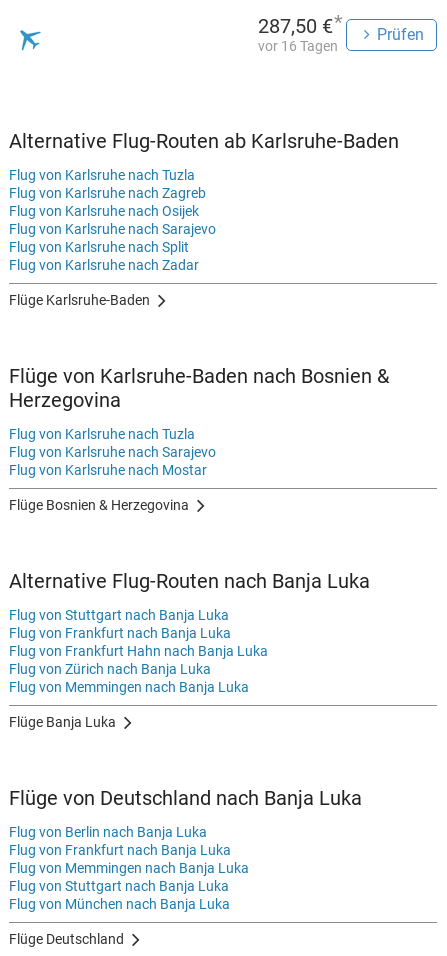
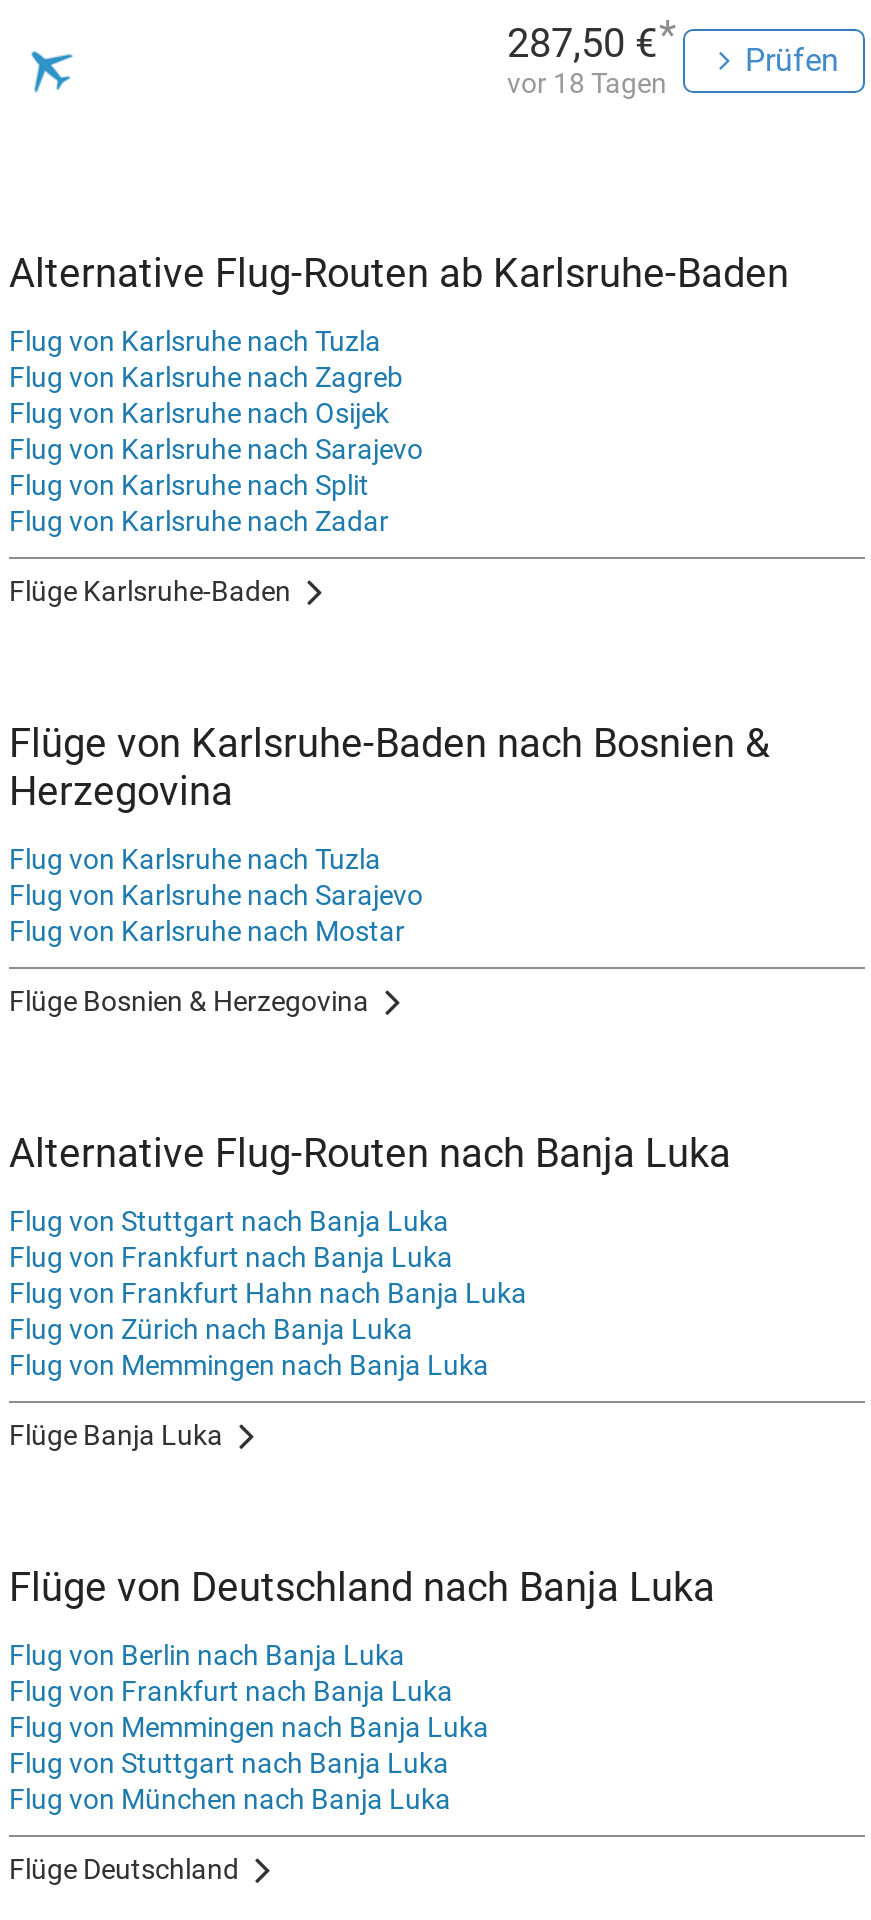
- vor 16 Tagen
+ vor 18 Tagen
